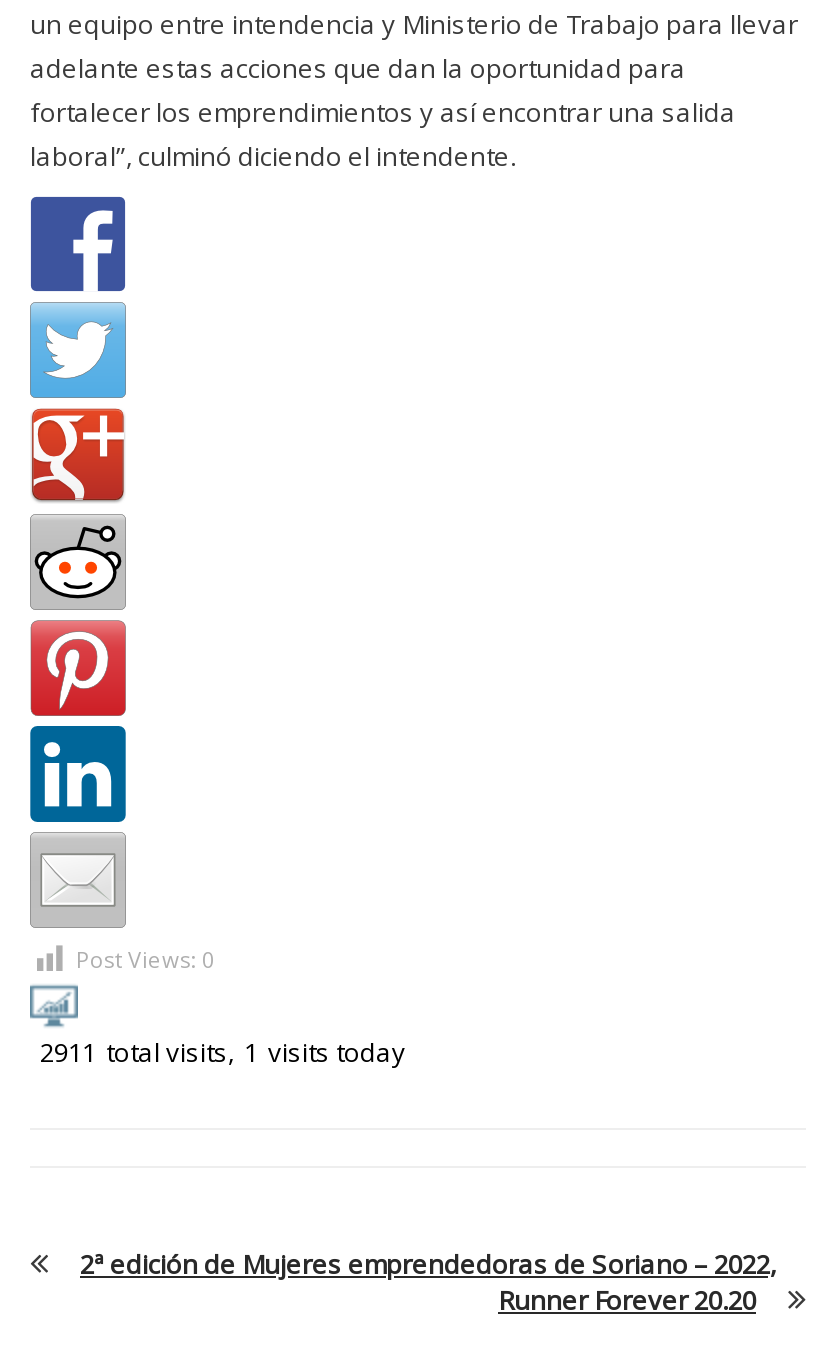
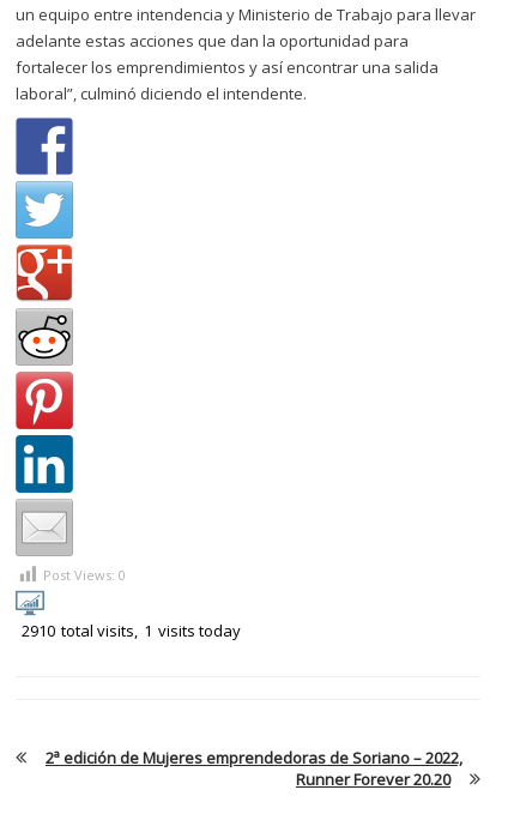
- 2911 total visits, 1 visits today
+ 2910 total visits, 1 visits today
